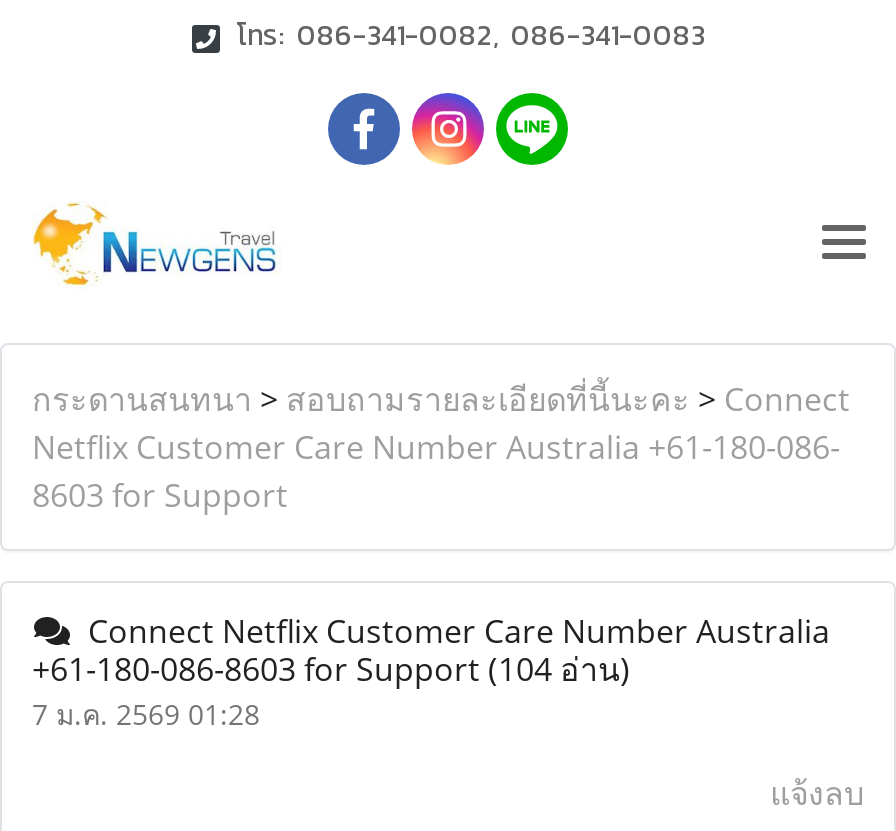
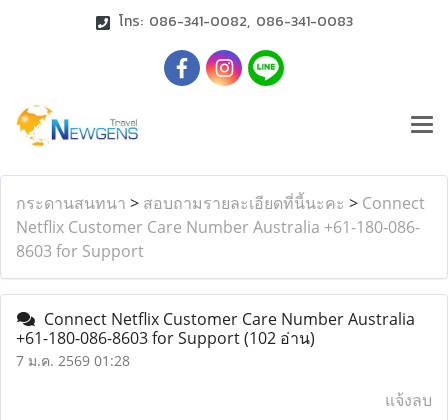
- +61-180-086-8603 for Support (104 อ่าน)
+ +61-180-086-8603 for Support (102 อ่าน)
